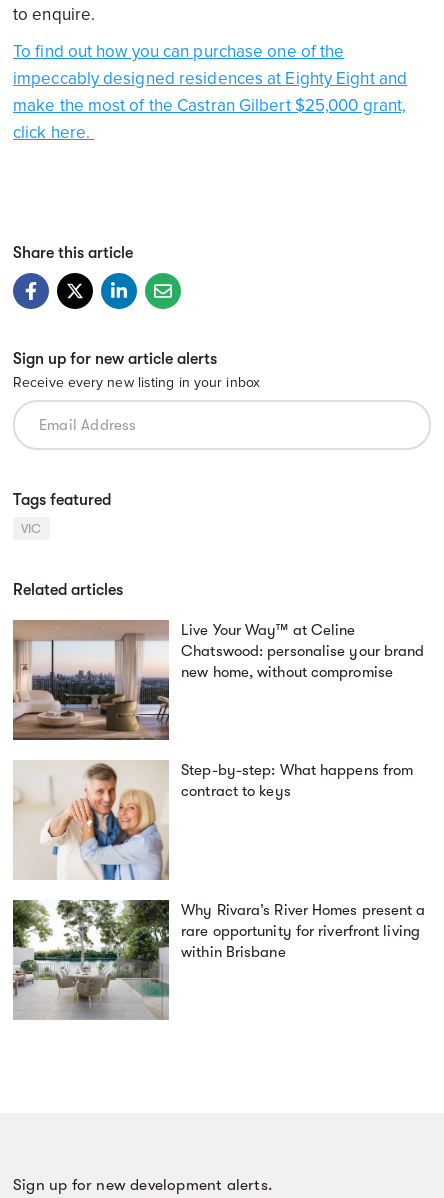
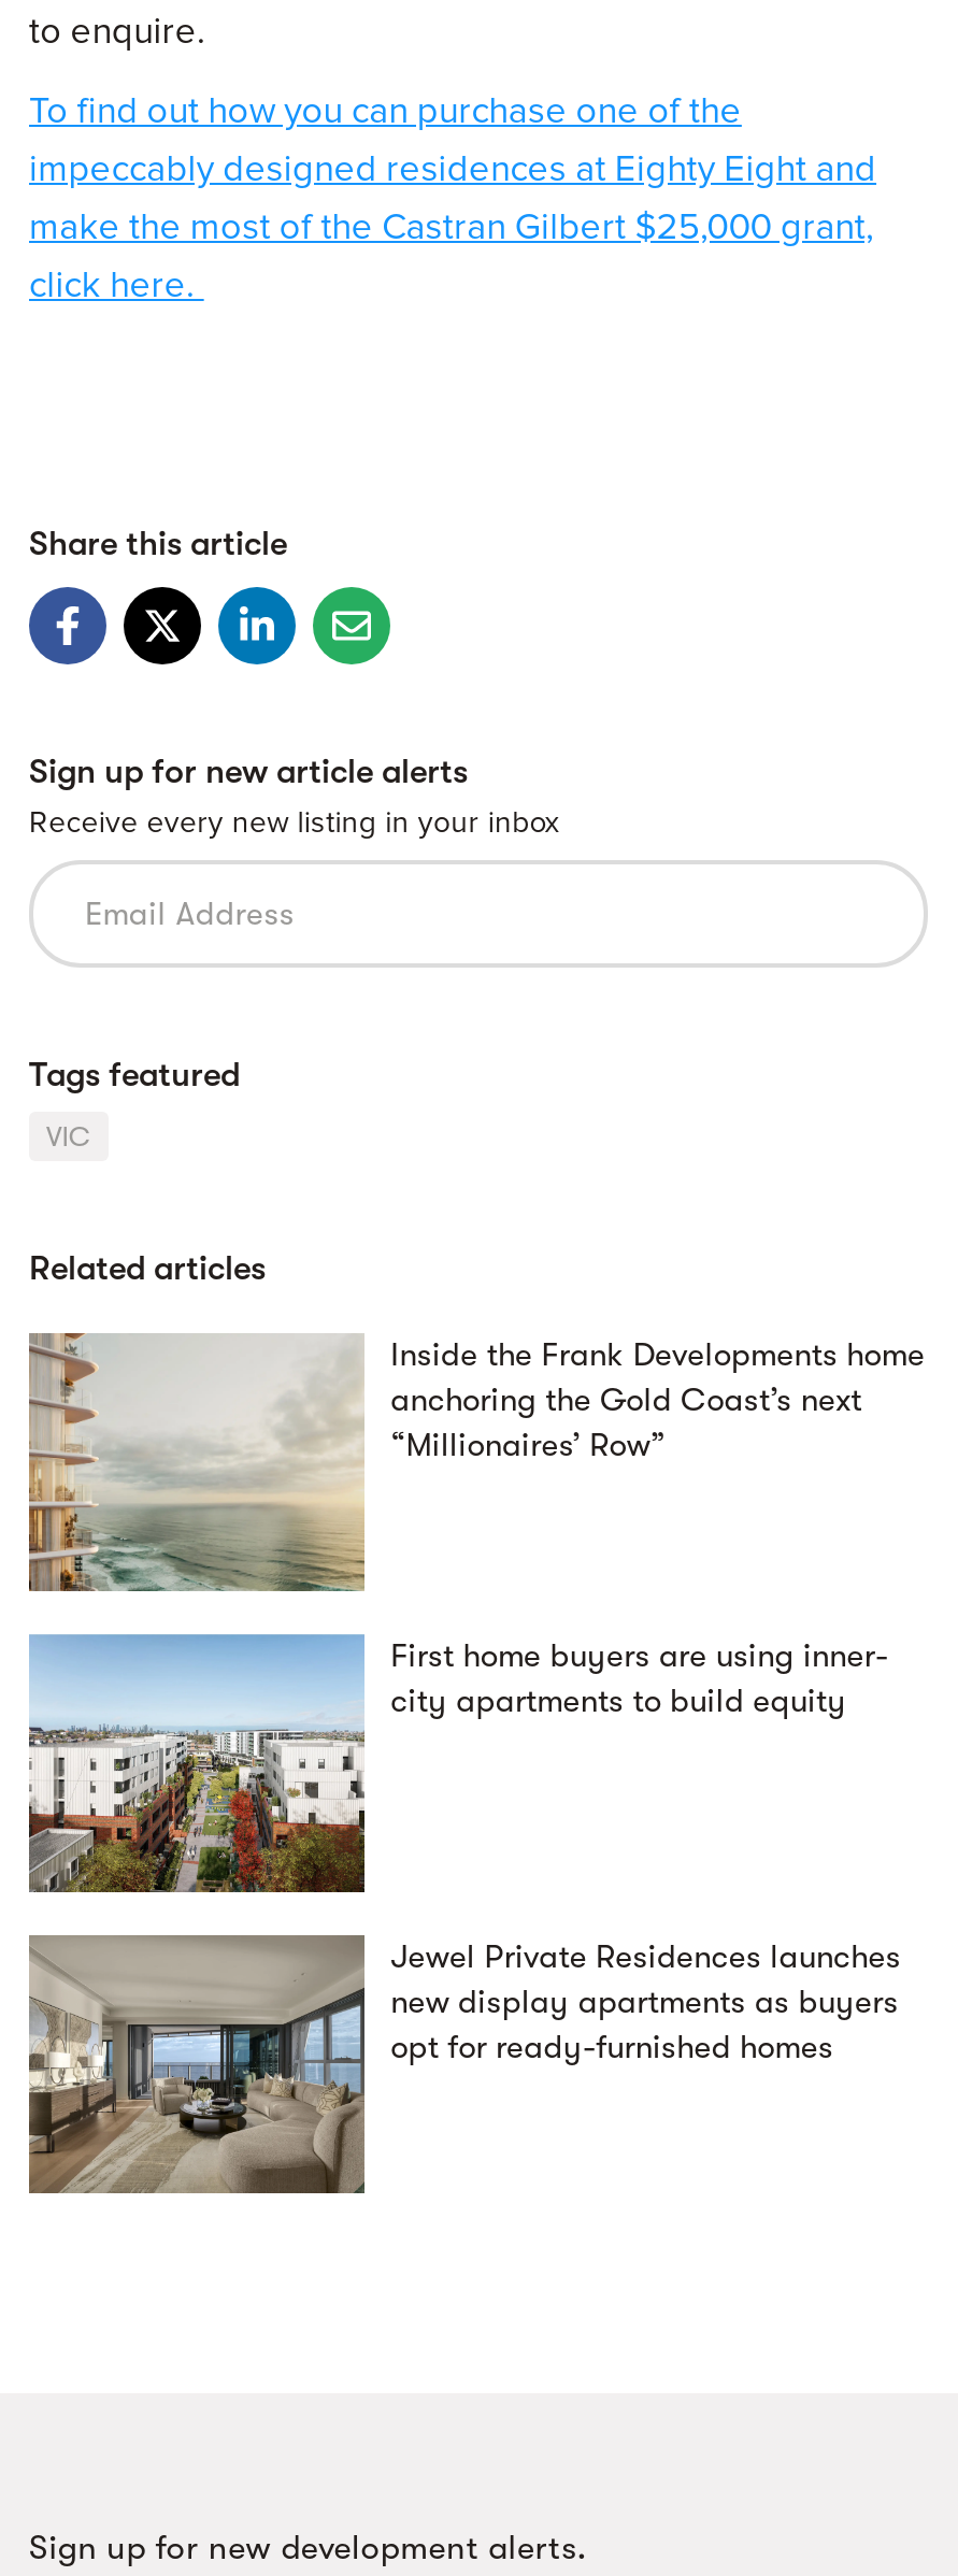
- [image]
- Live Your Way™ at Celine
- Chatswood: personalise your brand
- new home, without compromise
+ [image]
+ Inside the Frank Developments home
+ anchoring the Gold Coast’s next
+ “Millionaires’ Row”

- [image]
- Step-by-step: What happens from
- contract to keys
+ [image]
+ First home buyers are using inner-
+ city apartments to build equity

- [image]
- Why Rivara’s River Homes present a
- rare opportunity for riverfront living
- within Brisbane
+ [image]
+ Jewel Private Residences launches
+ new display apartments as buyers
+ opt for ready-furnished homes
